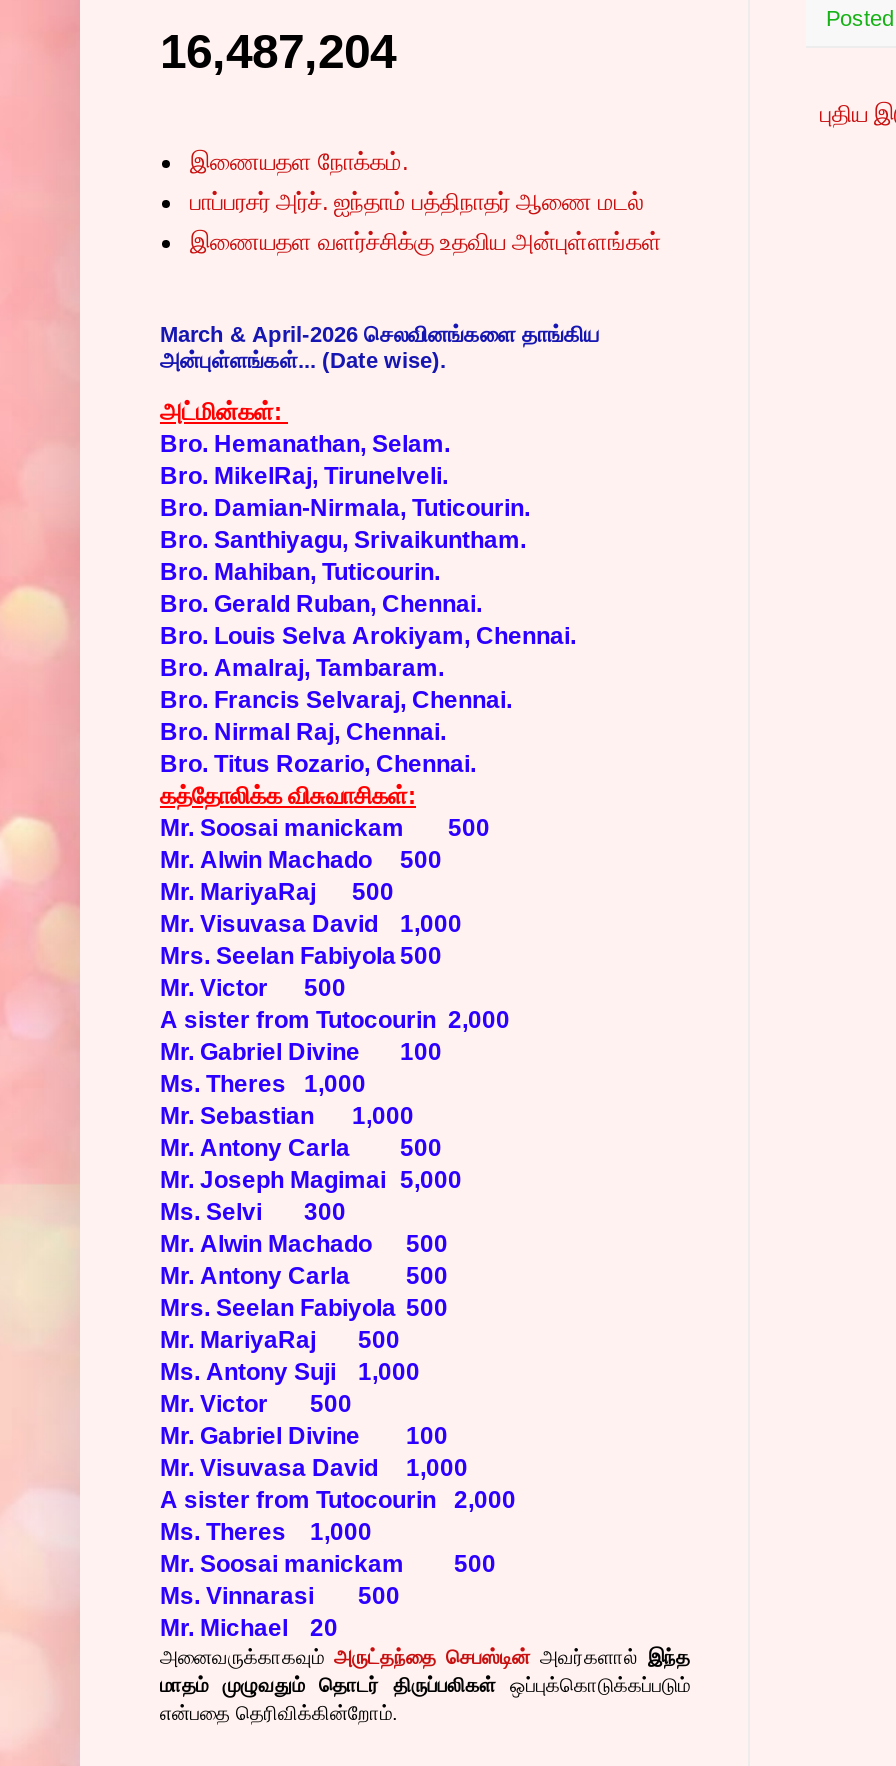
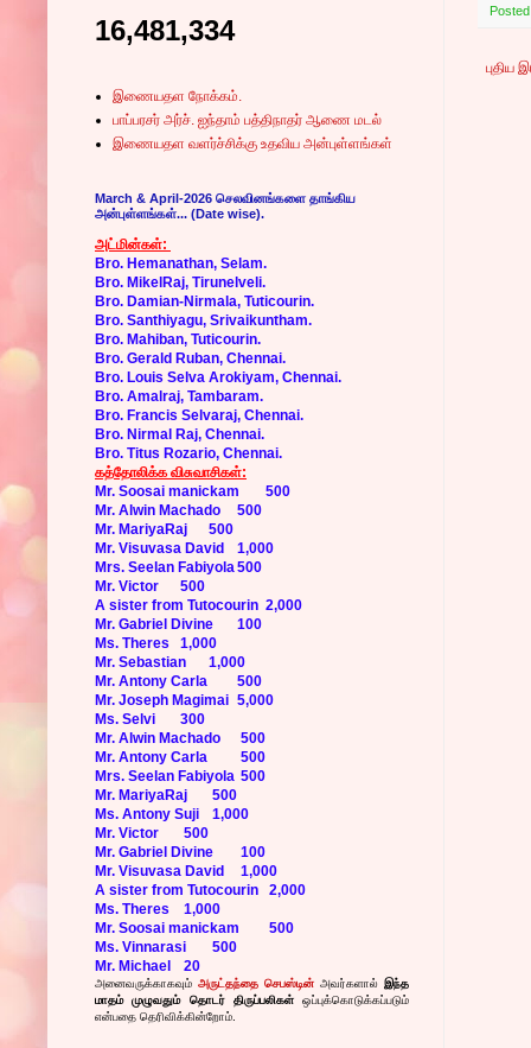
- 16,487,204
+ 16,481,334
